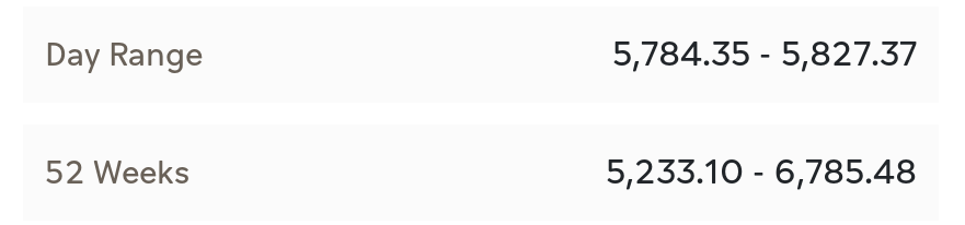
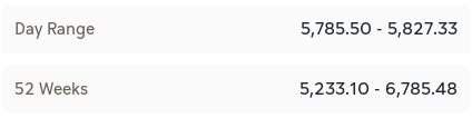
- 5,784.35 - 5,827.37
+ 5,785.50 - 5,827.33
